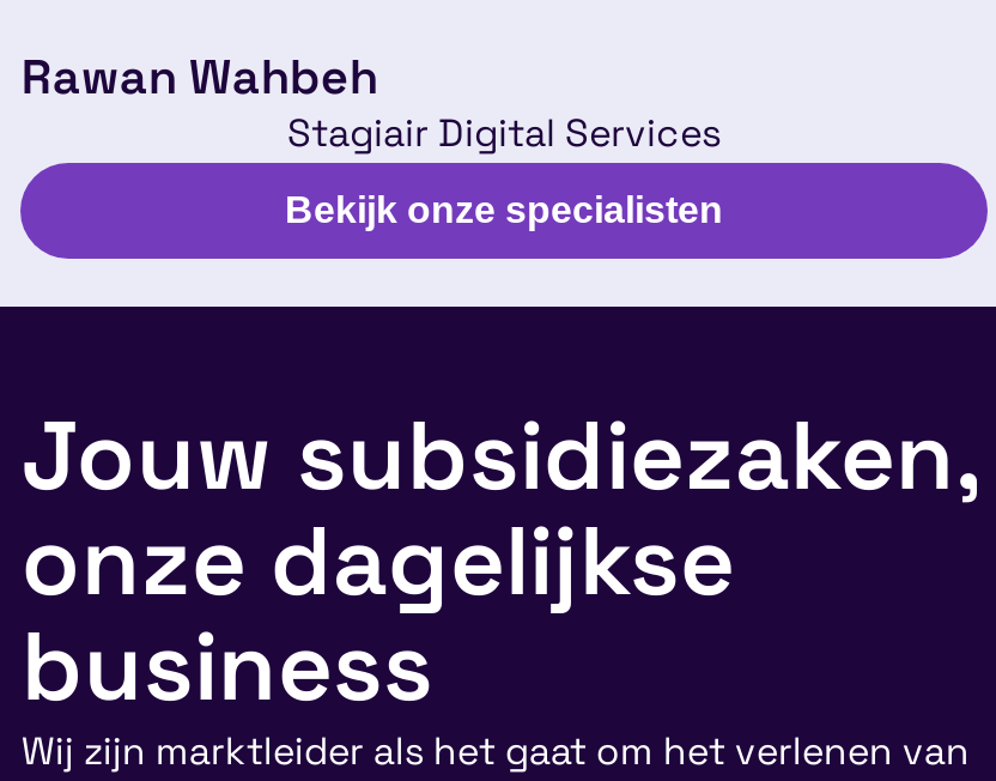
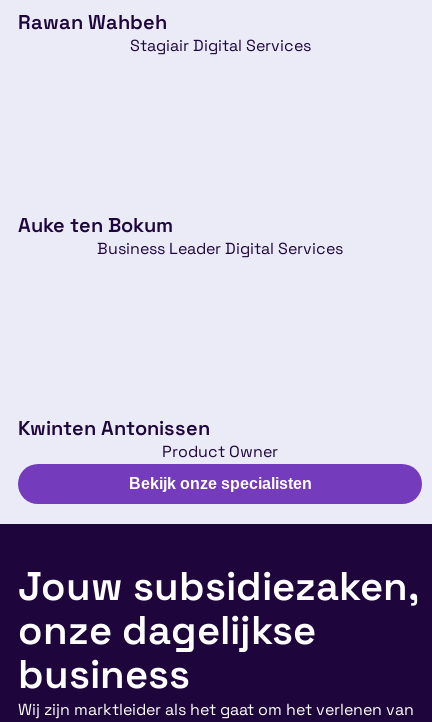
+ Auke ten Bokum
+ Business Leader Digital Services

+ Kwinten Antonissen
+ Product Owner
